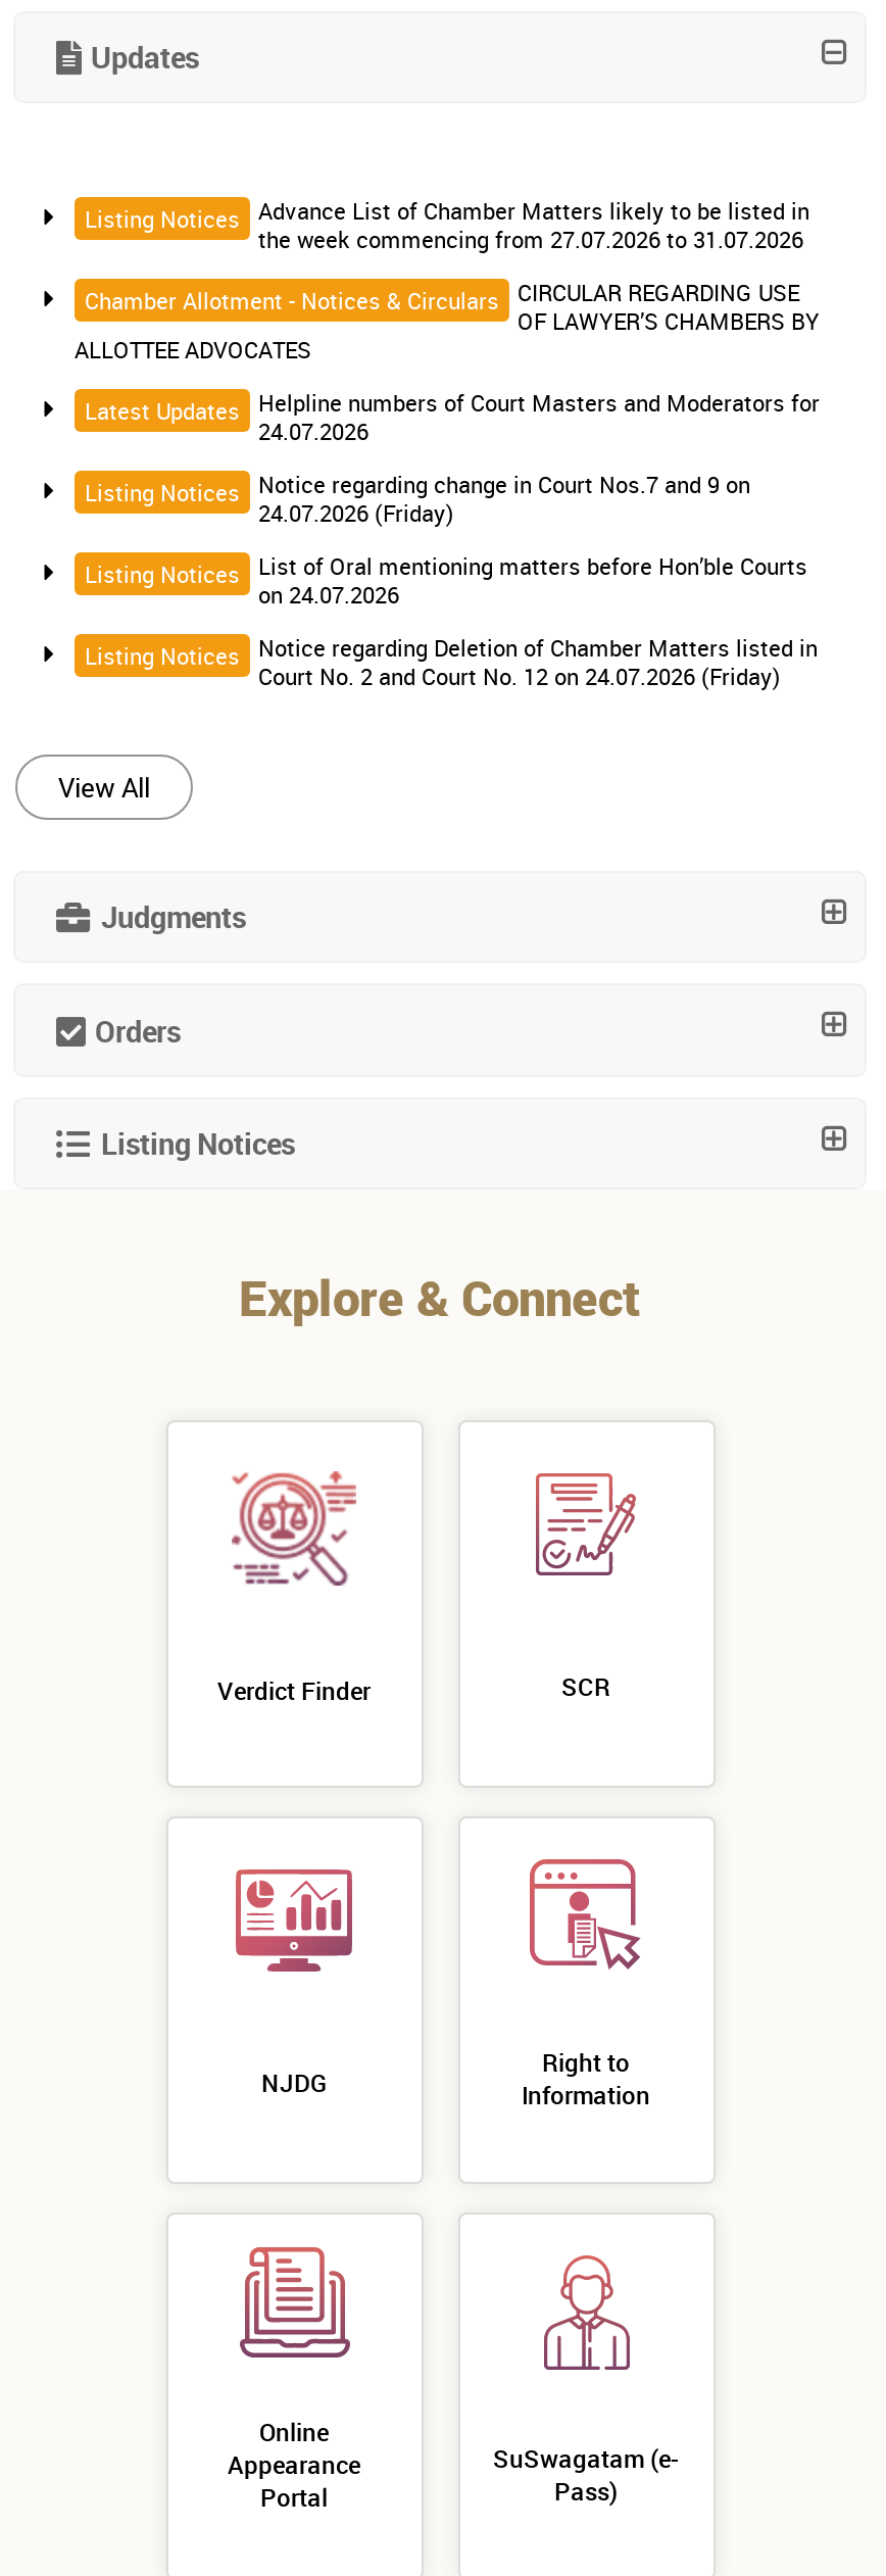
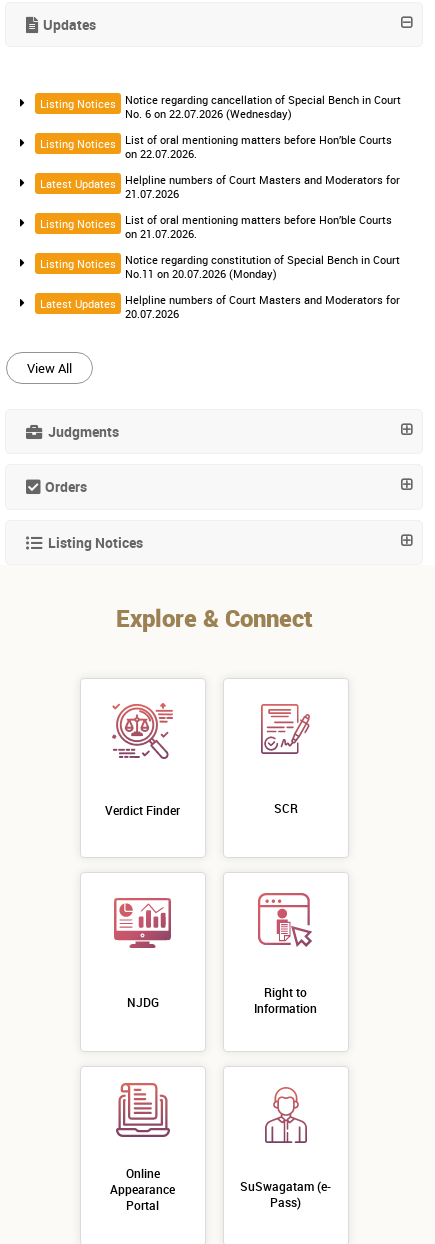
- Advance List of Chamber Matters likely to be listed in
- the week commencing from 27.07.2026 to 31.07.2026
+ Notice regarding cancellation of Special Bench in Court
+ No. 6 on 22.07.2026 (Wednesday)

- Chamber Allotment - Notices & Circulars
- CIRCULAR REGARDING USE
- OF LAWYER’S CHAMBERS BY
- ALLOTTEE ADVOCATES
+ Listing Notices
+ List of oral mentioning matters before Hon’ble Courts
+ on 22.07.2026.

- 24.07.2026
+ 21.07.2026

- Notice regarding change in Court Nos.7 and 9 on
- 24.07.2026 (Friday)
+ List of oral mentioning matters before Hon’ble Courts
+ on 21.07.2026.

- List of Oral mentioning matters before Hon’ble Courts
- on 24.07.2026
+ Notice regarding constitution of Special Bench in Court
+ No.11 on 20.07.2026 (Monday)

- Listing Notices
- Notice regarding Deletion of Chamber Matters listed in
- Court No. 2 and Court No. 12 on 24.07.2026 (Friday)
+ Latest Updates
+ Helpline numbers of Court Masters and Moderators for
+ 20.07.2026
